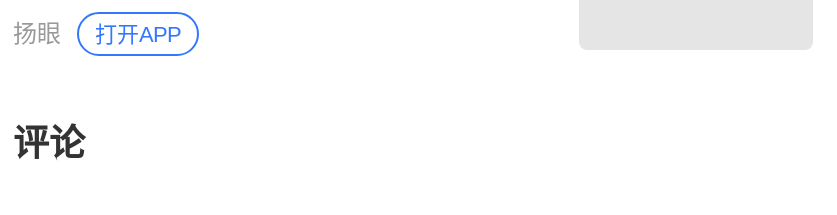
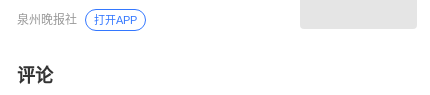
- 扬眼
+ 泉州晚报社
